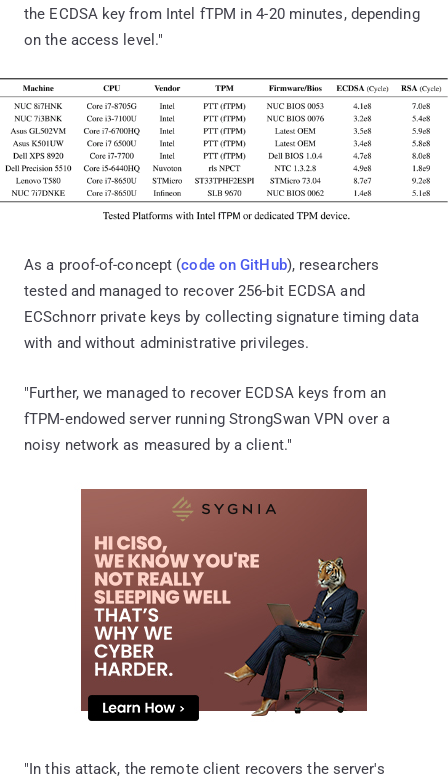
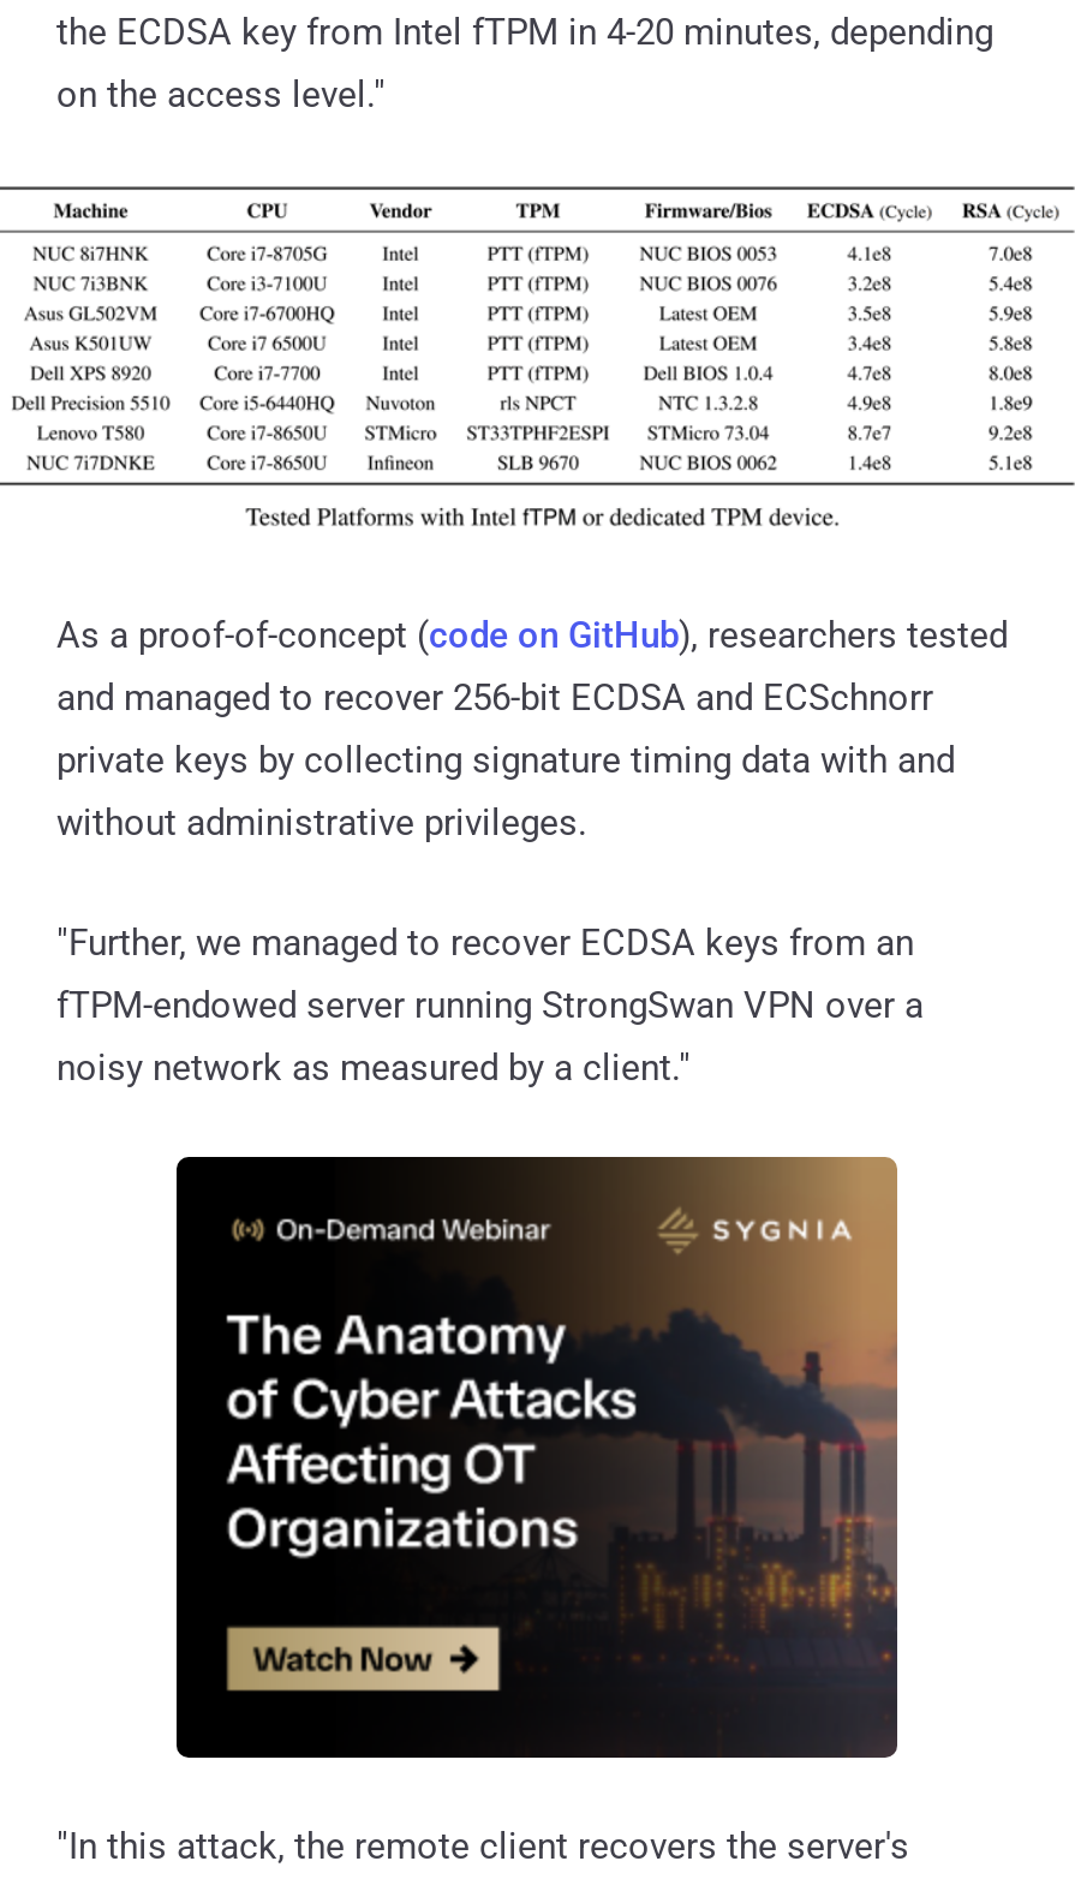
- [image]
+ [image]
